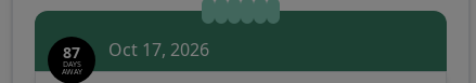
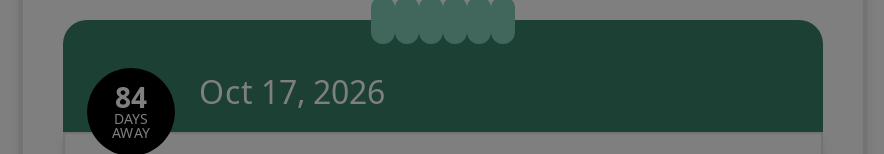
- 87 Oct 17, 2026
+ 84 Oct 17, 2026
